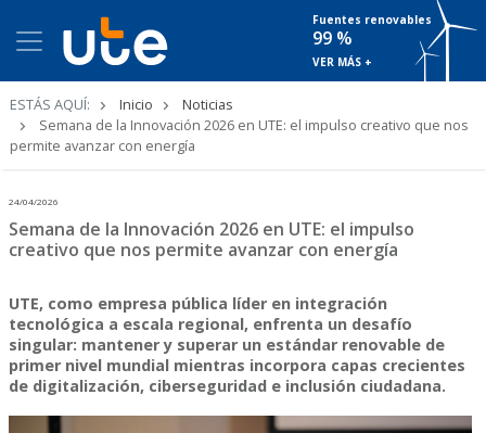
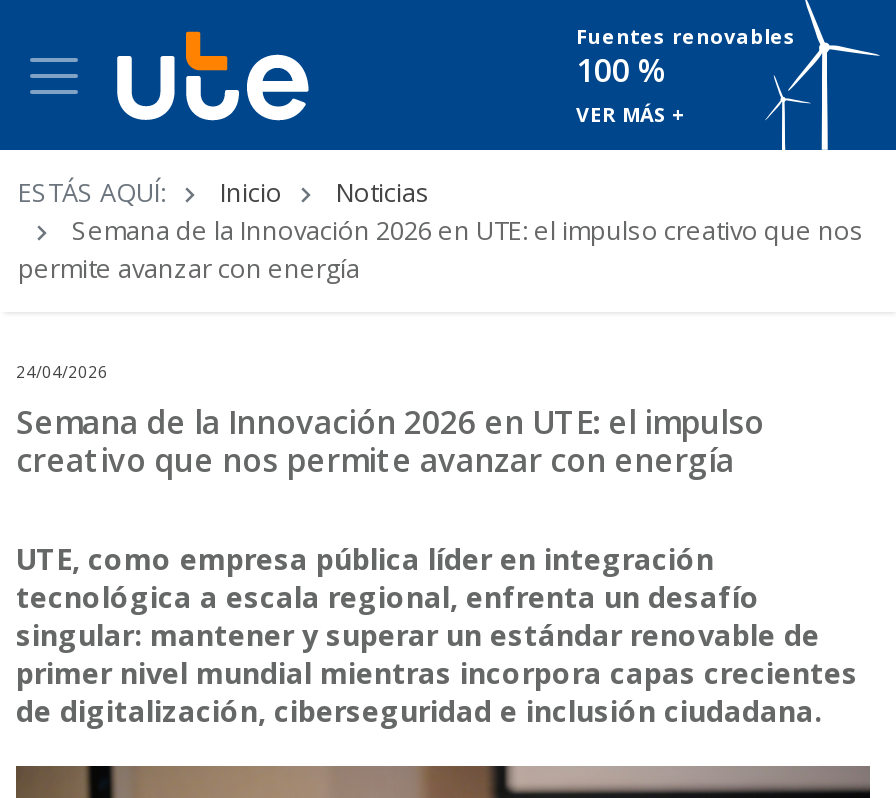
- 99 %
+ 100 %
